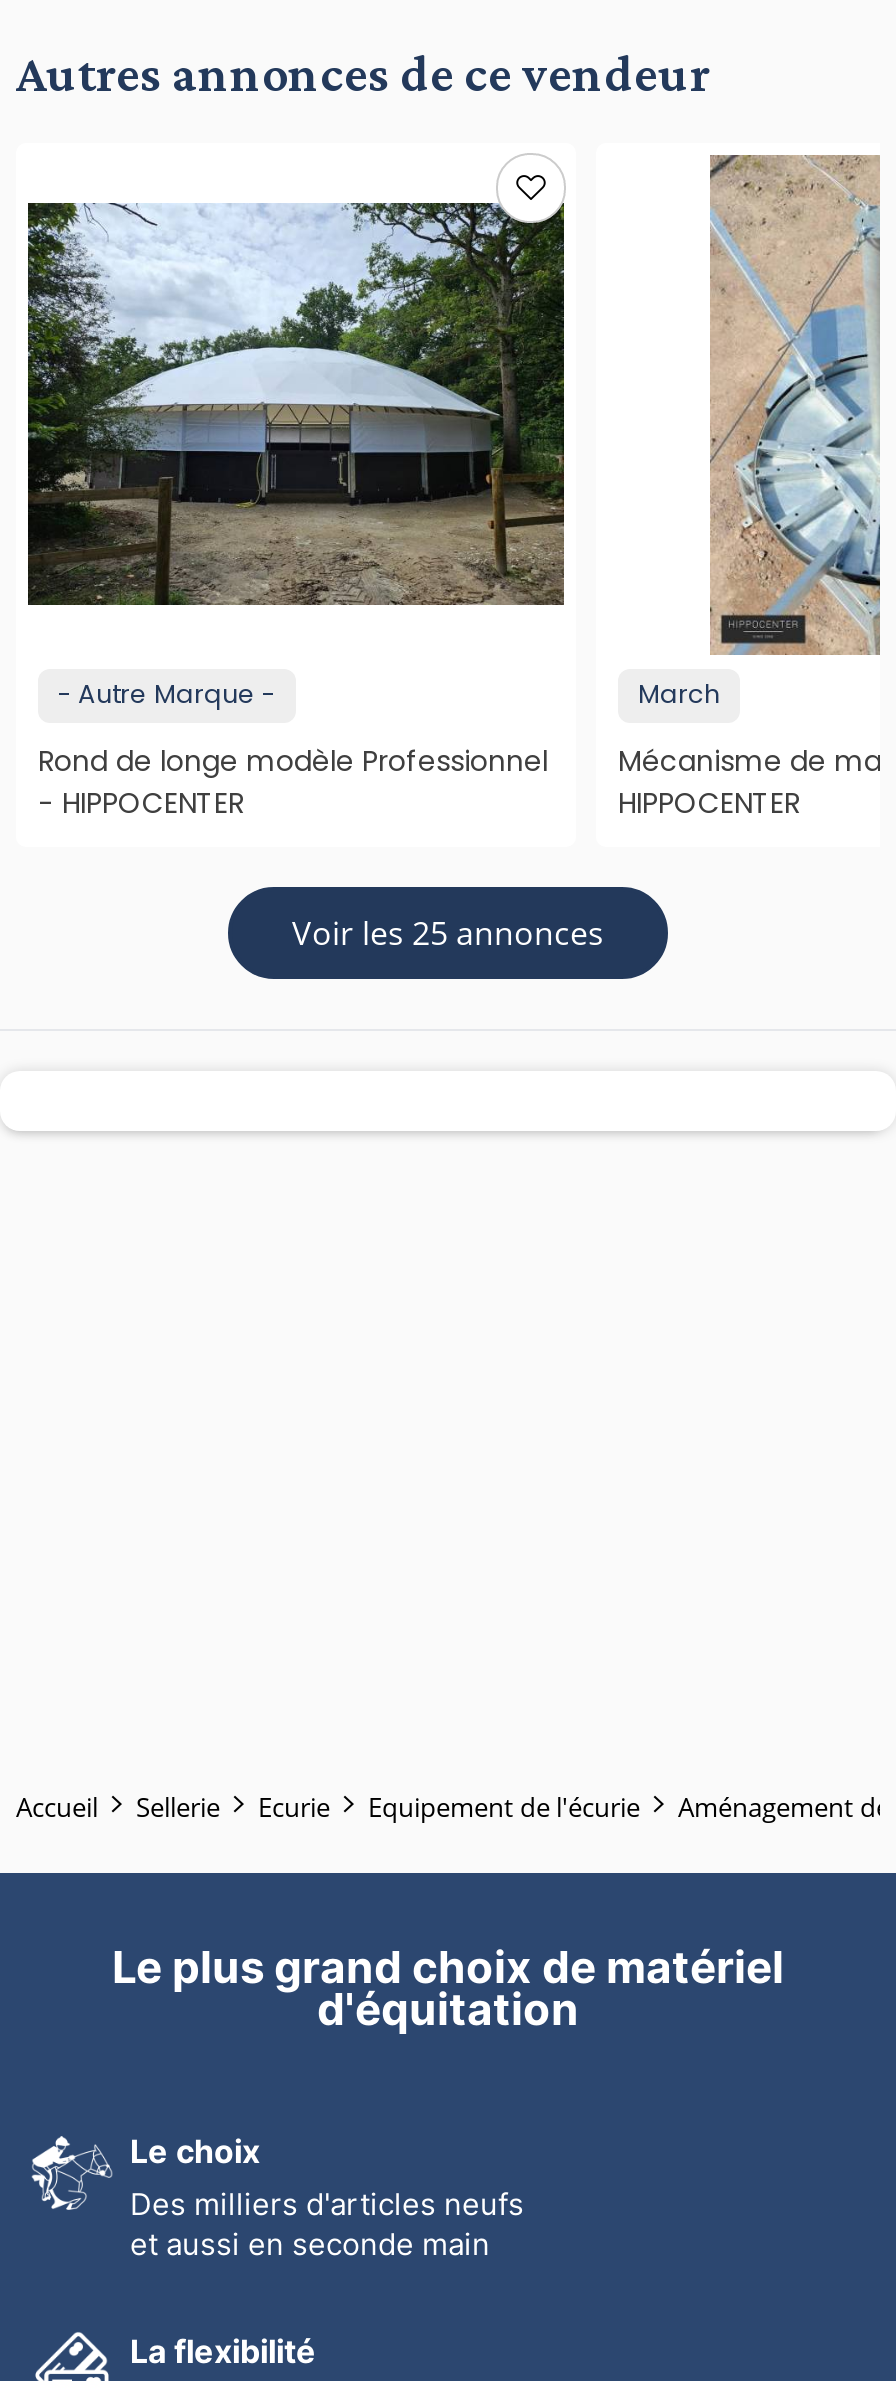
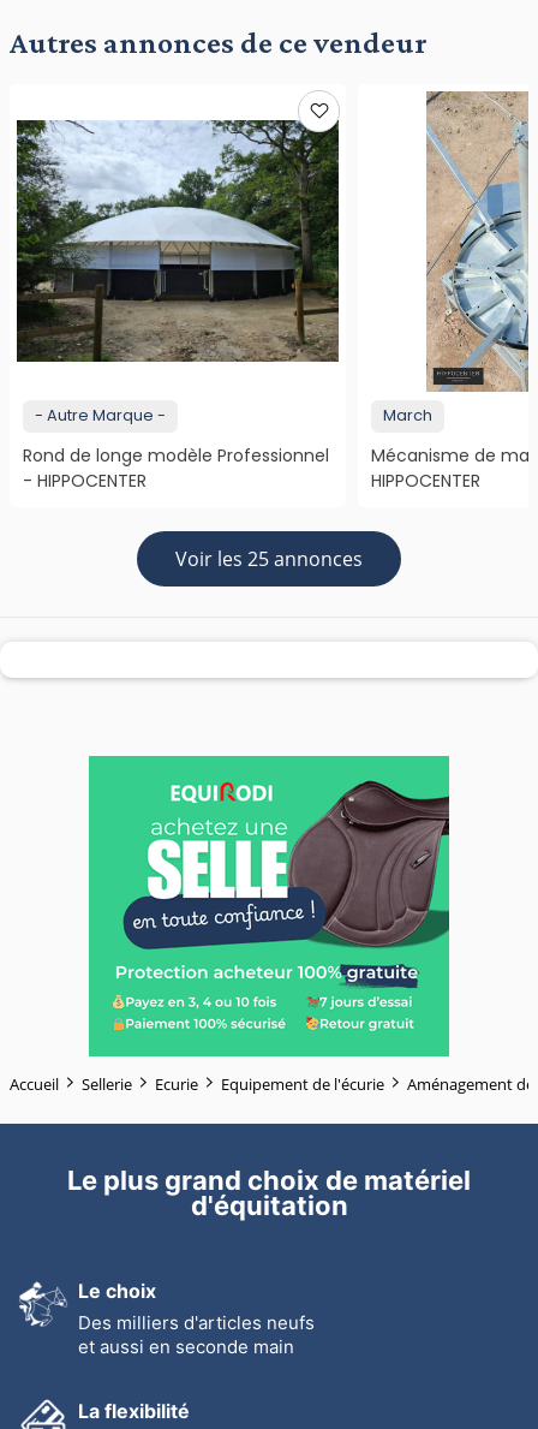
+ [image]
